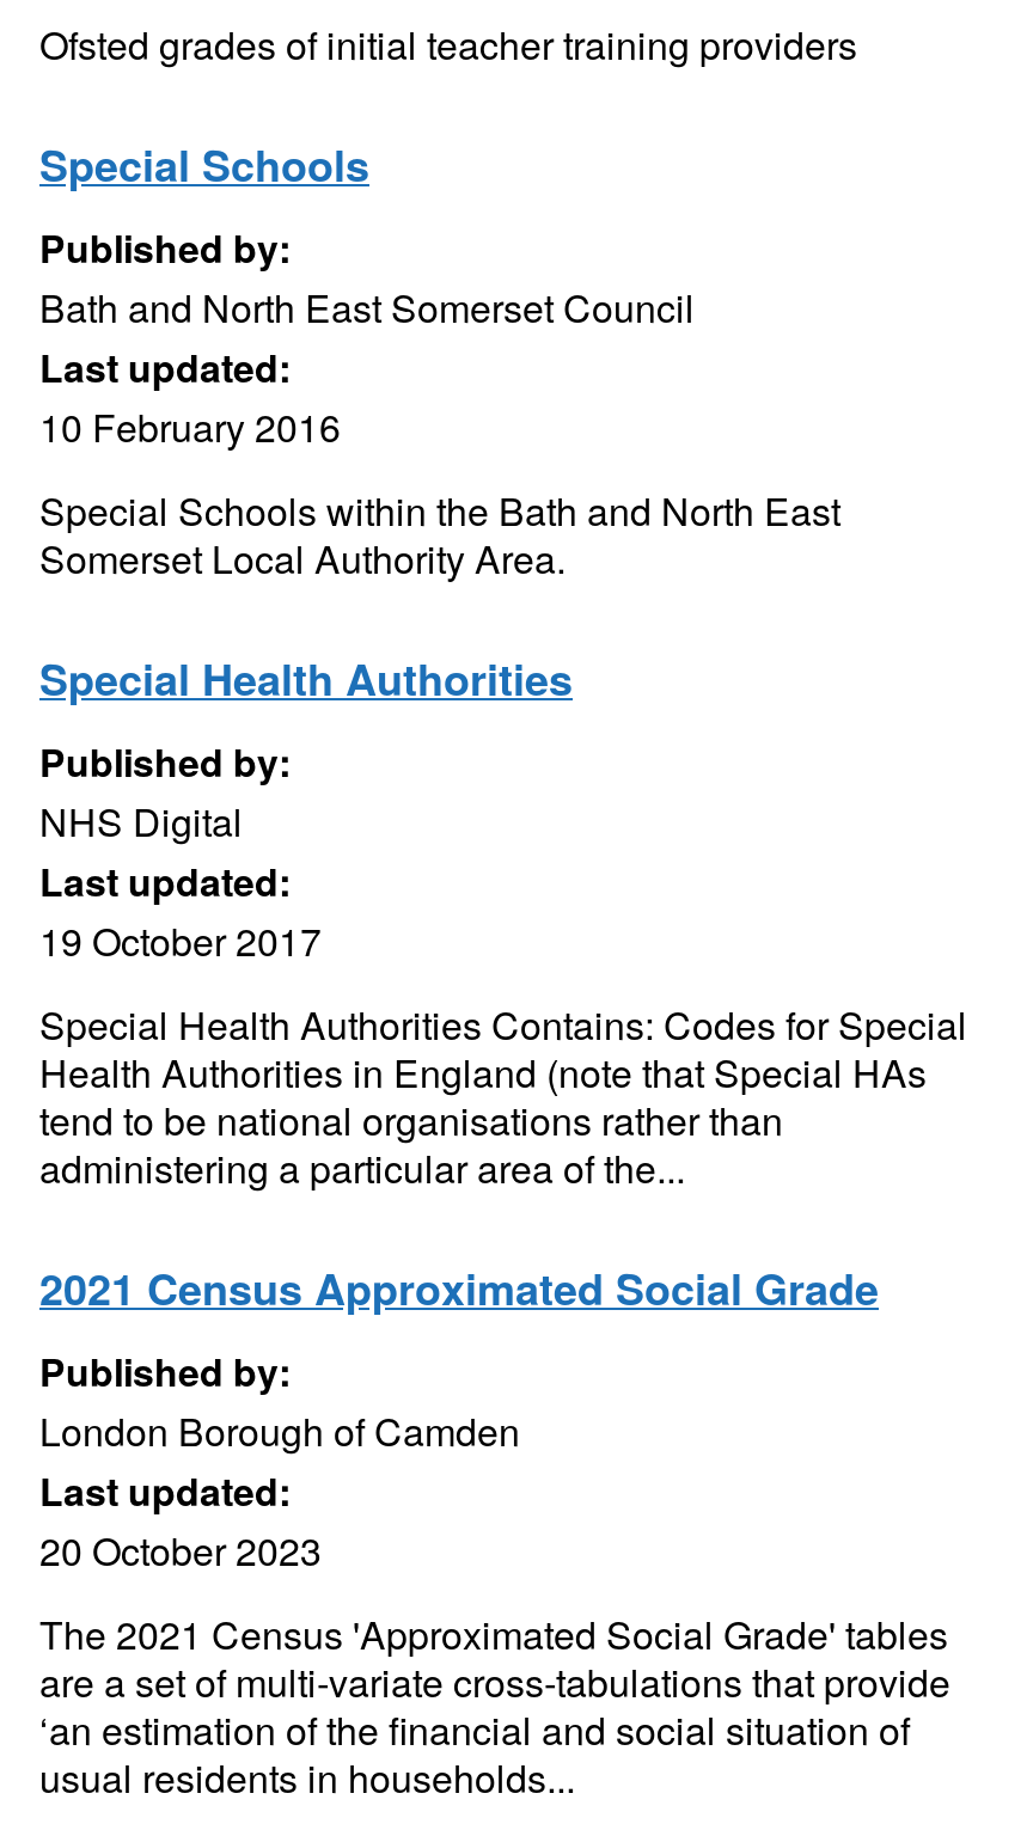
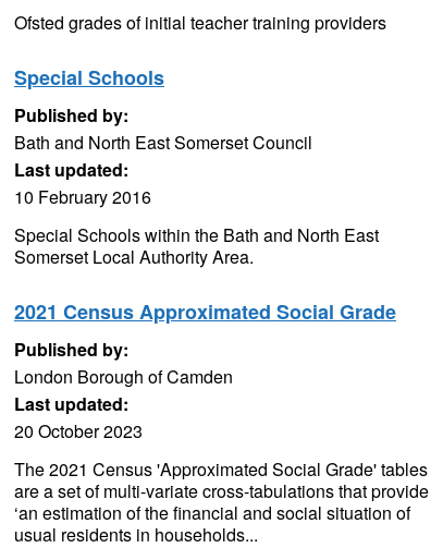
- Special Health Authorities
- Published by:
- NHS Digital
- Last updated:
- 19 October 2017
- Special Health Authorities Contains: Codes for Special
- Health Authorities in England (note that Special HAs
- tend to be national organisations rather than
- administering a particular area of the...
